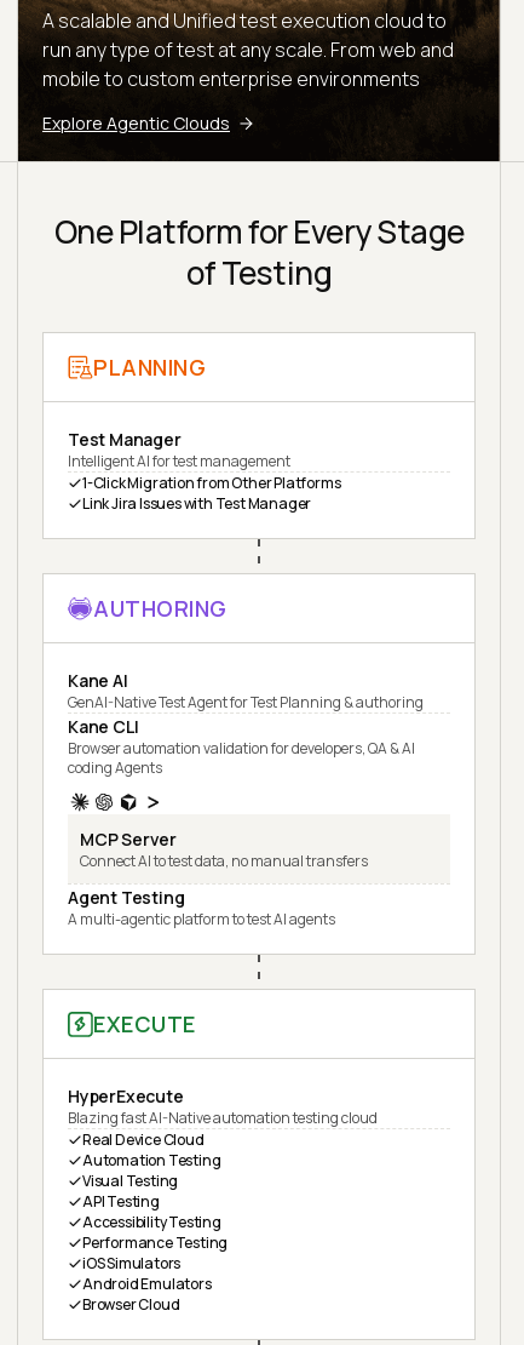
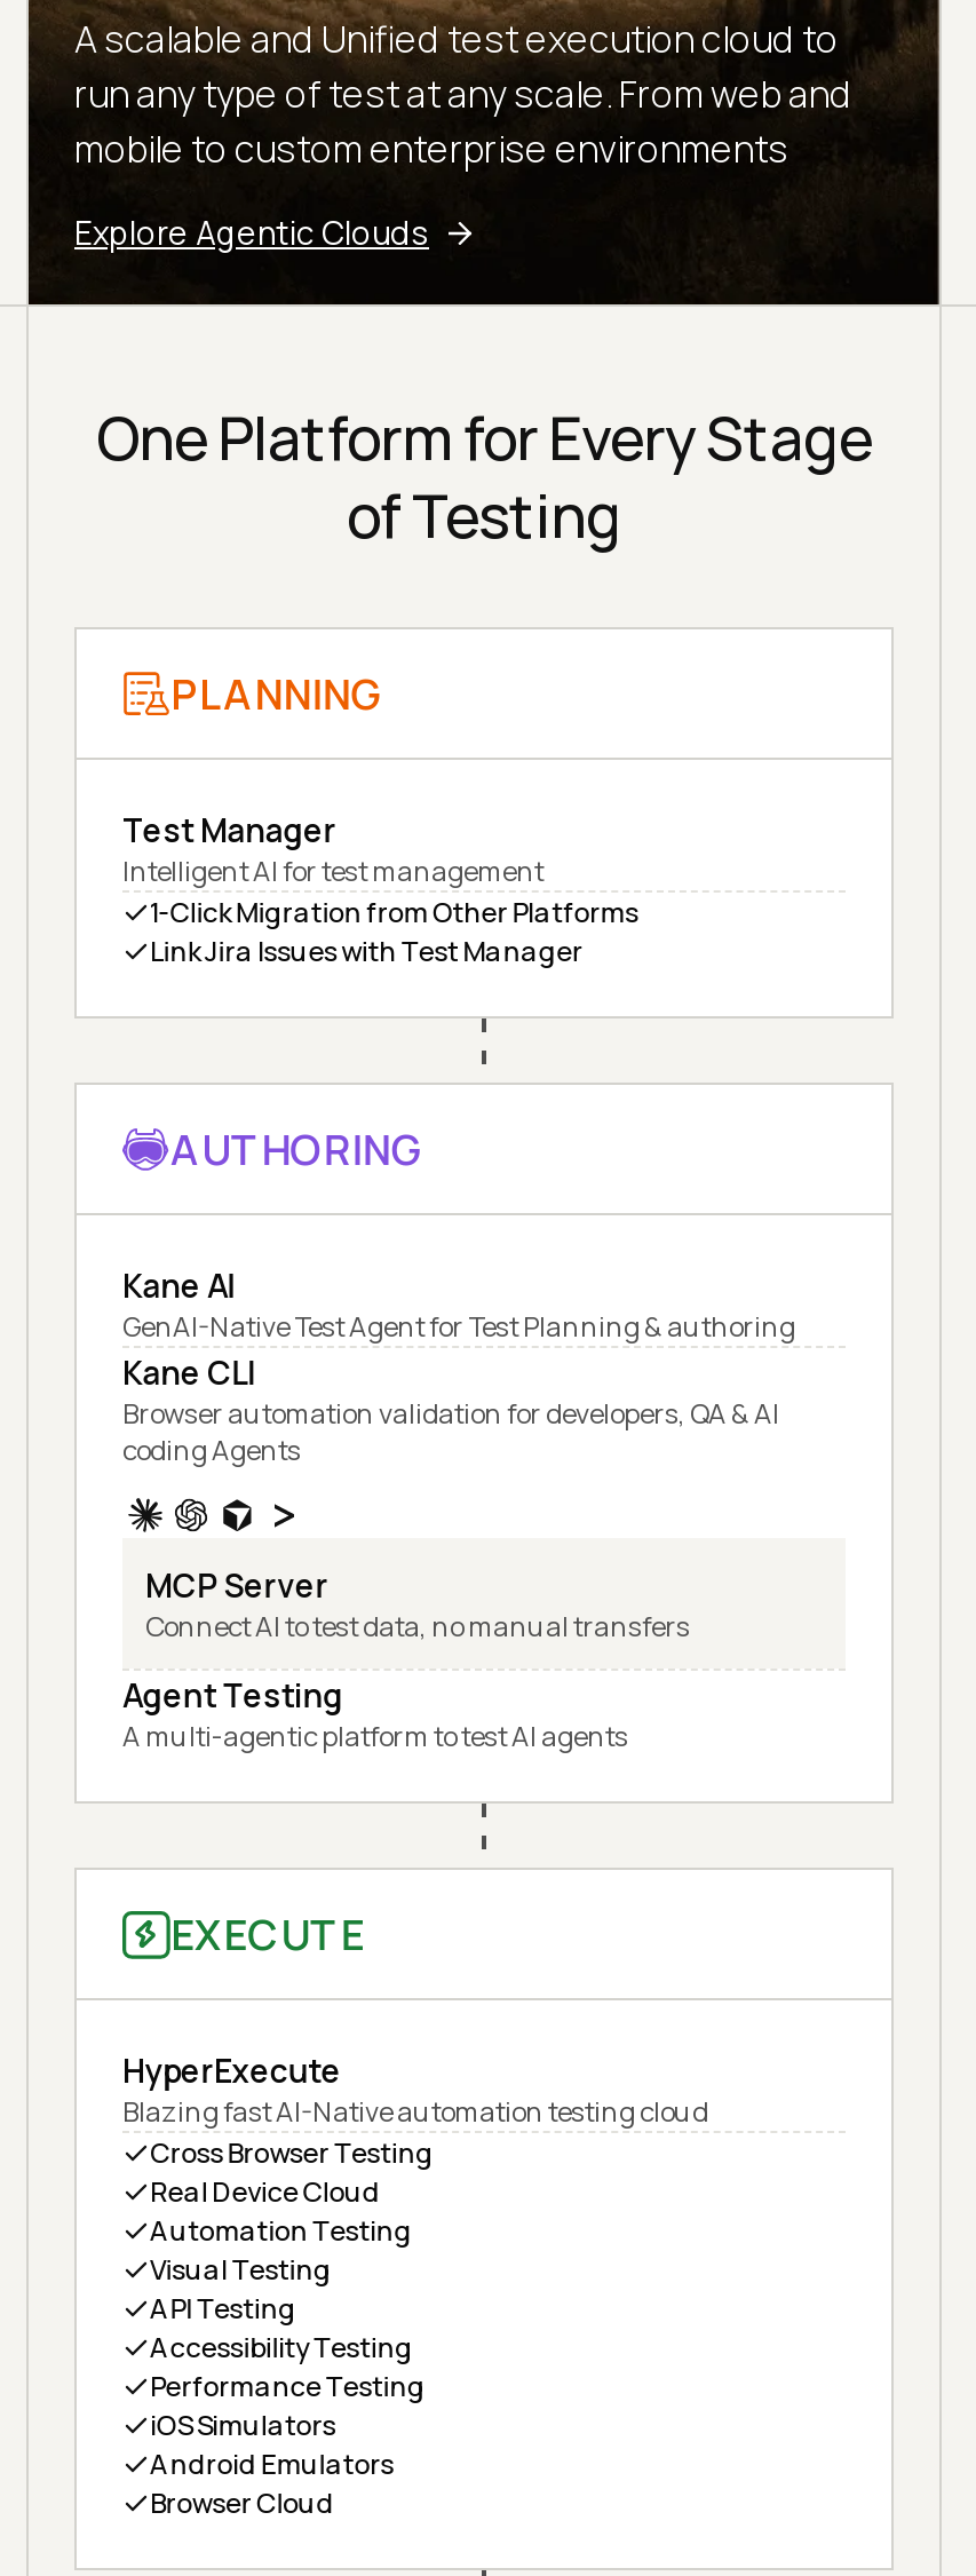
+ Cross Browser Testing
